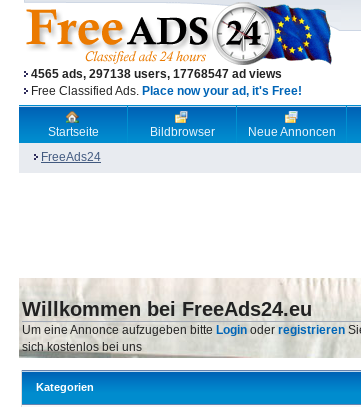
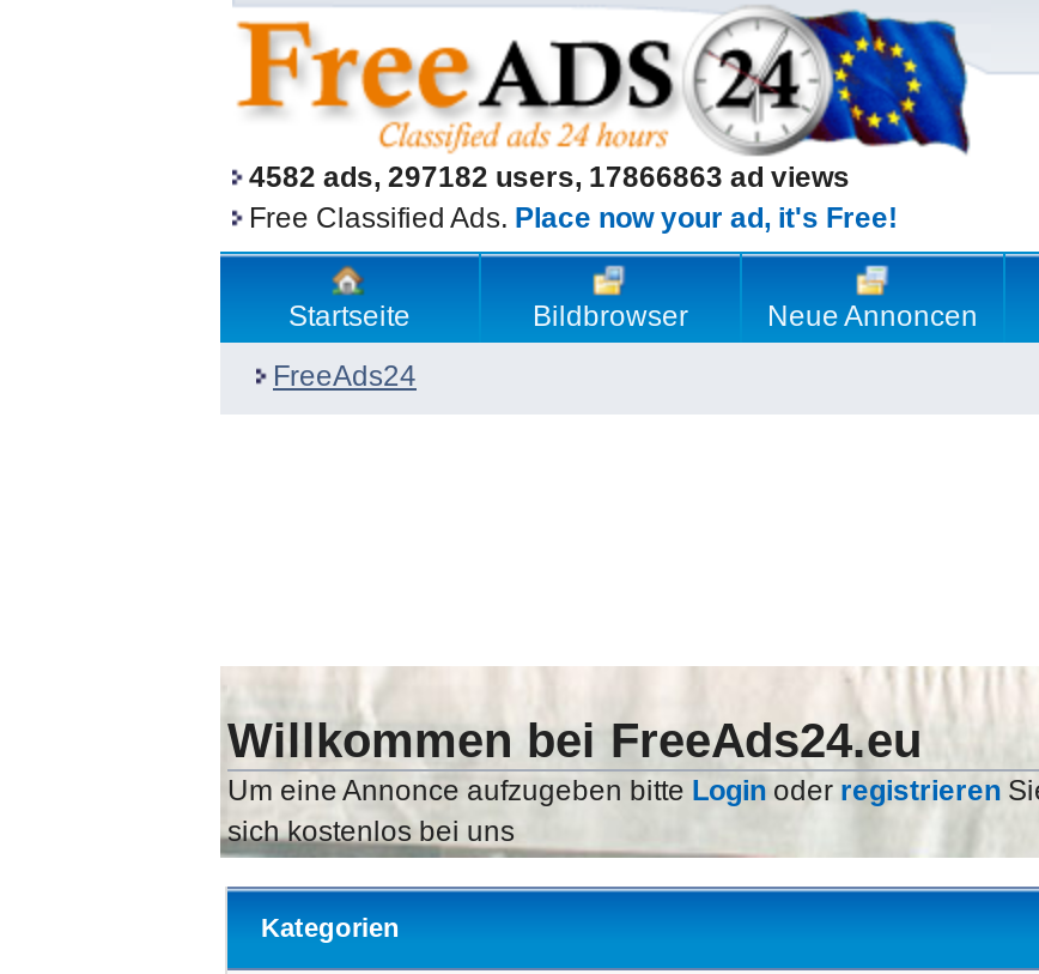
- 4565 ads, 297138 users, 17768547 ad views
+ 4582 ads, 297182 users, 17866863 ad views
